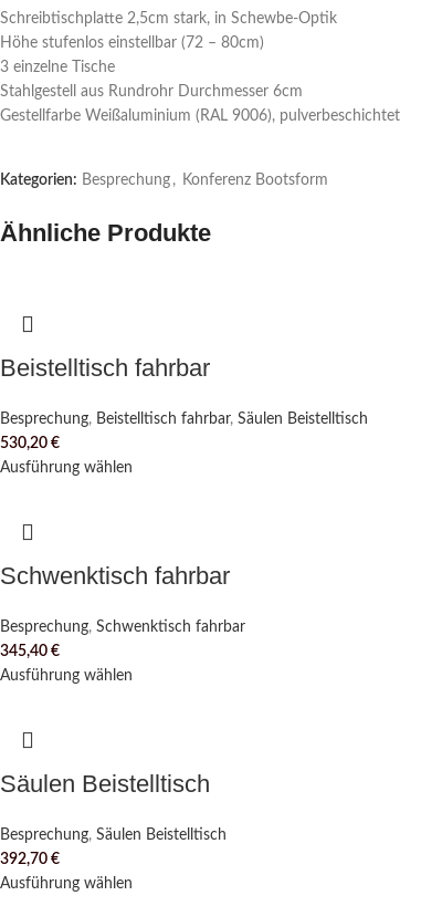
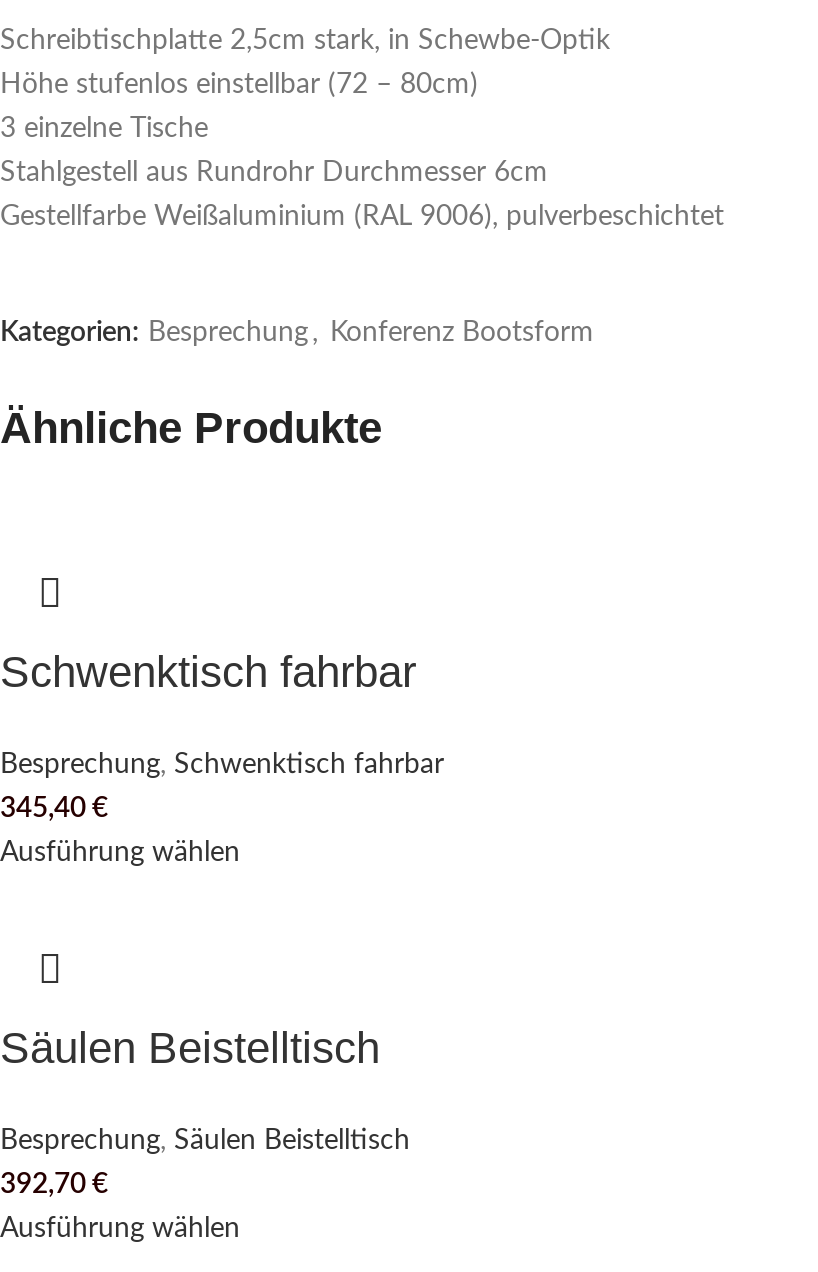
- Beistelltisch fahrbar
- Besprechung, Beistelltisch fahrbar, Säulen Beistelltisch
- 530,20 €
- Ausführung wählen
